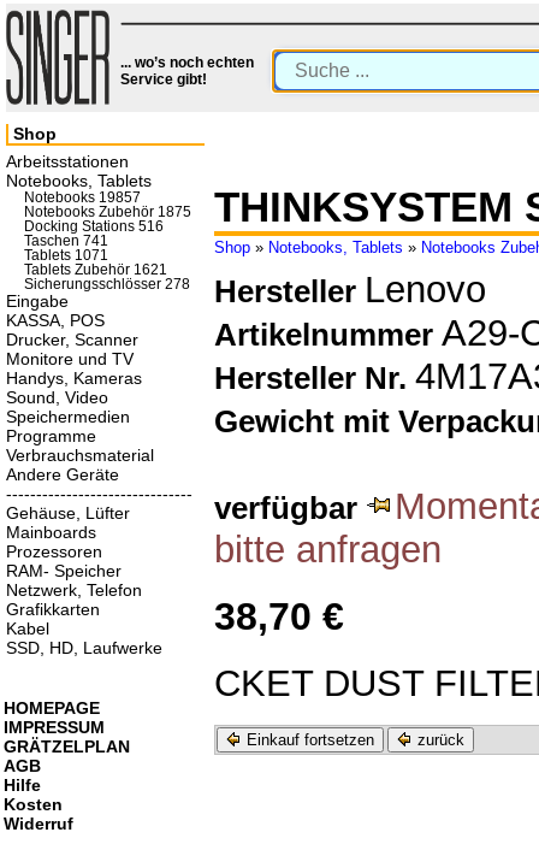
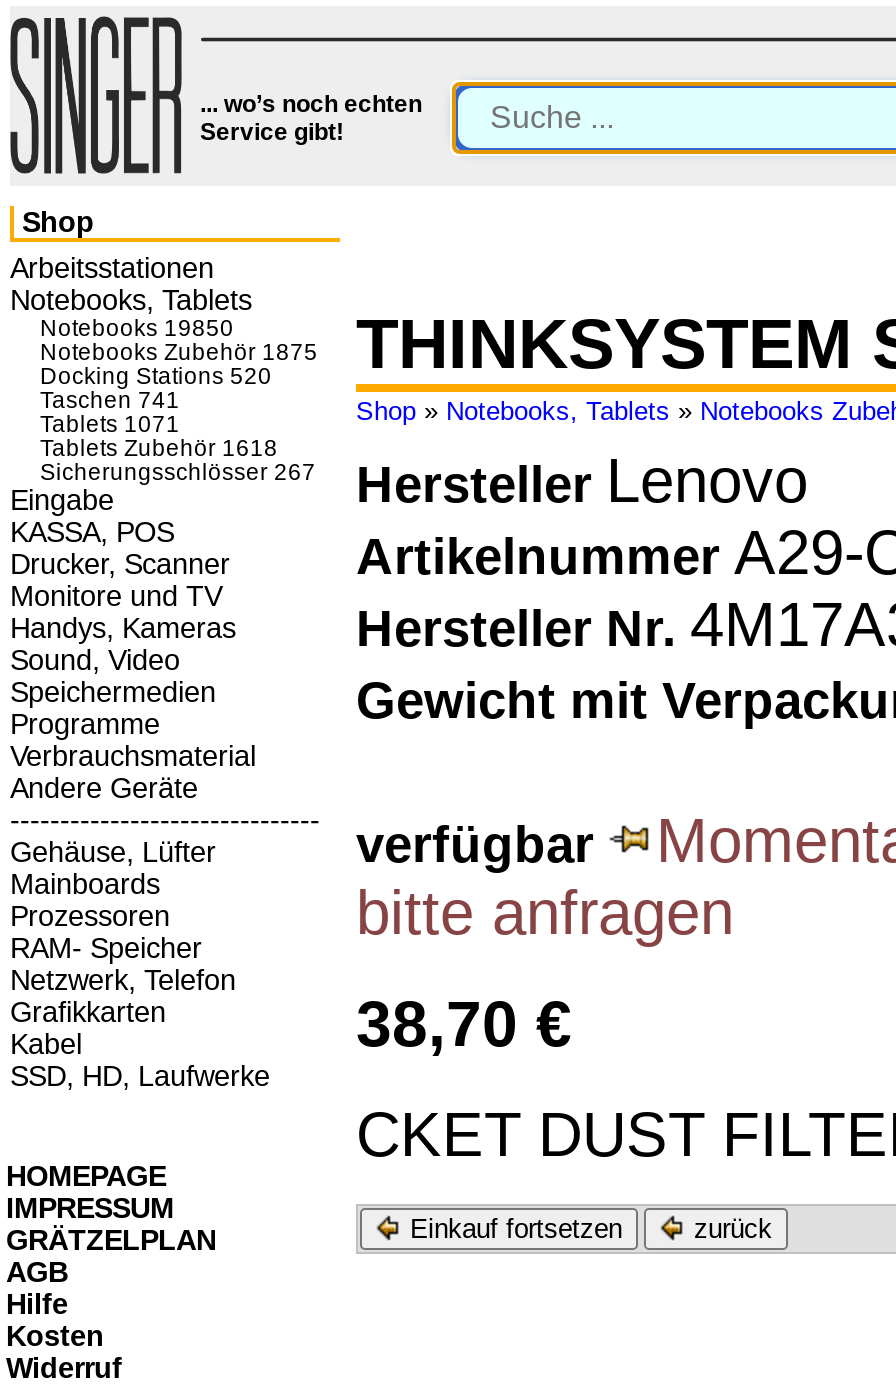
- Notebooks 19857
+ Notebooks 19850

- Docking Stations 516
+ Docking Stations 520

- Tablets Zubehör 1621
+ Tablets Zubehör 1618

- Sicherungsschlösser 278
+ Sicherungsschlösser 267
